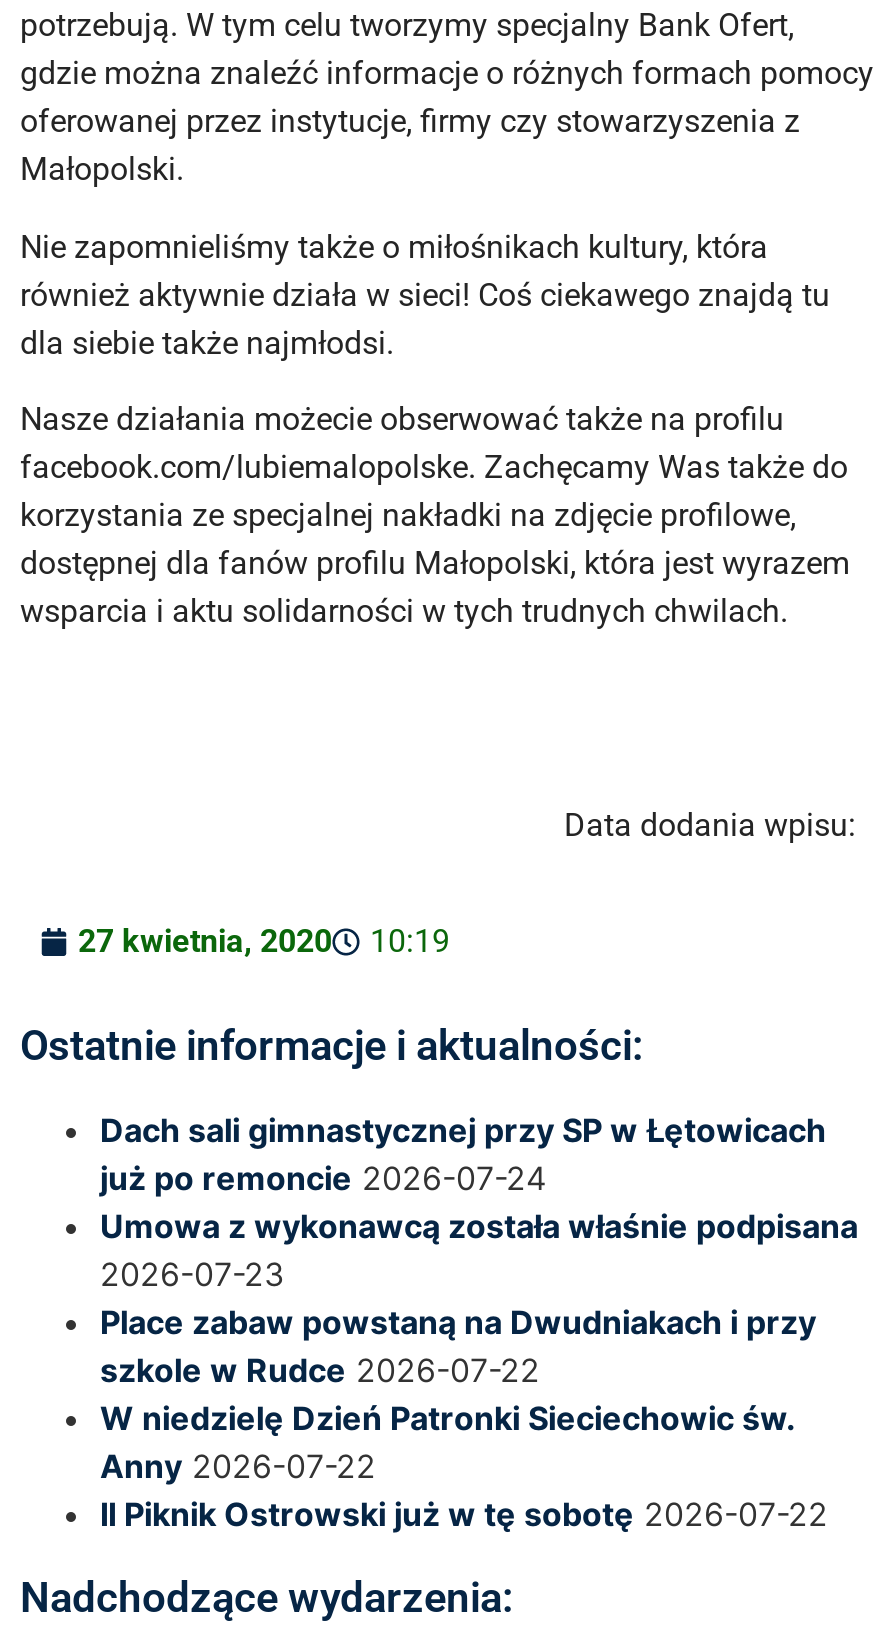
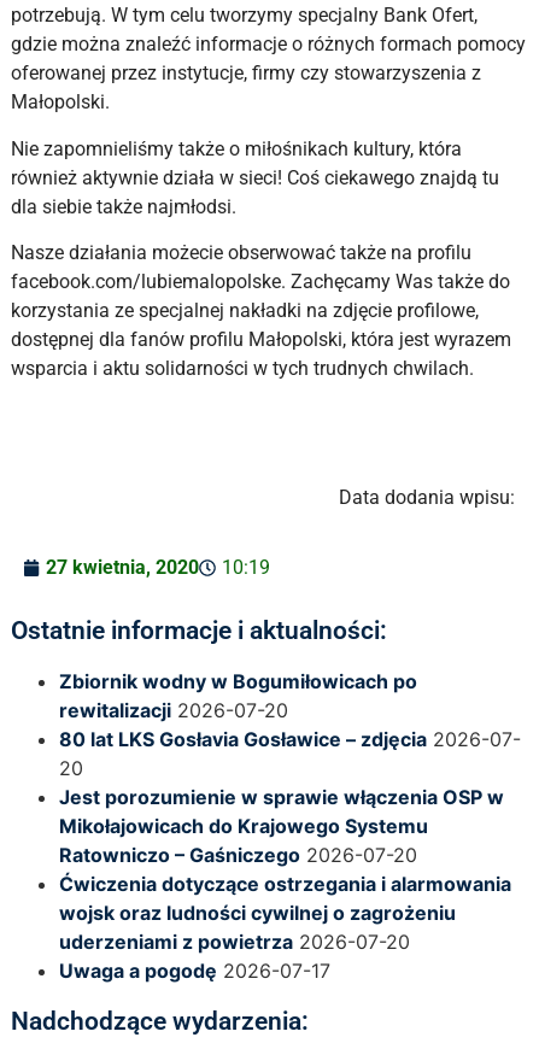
- Dach sali gimnastycznej przy SP w Łętowicach
- już po remoncie 2026-07-24
- Umowa z wykonawcą została właśnie podpisana
- 2026-07-23
- Place zabaw powstaną na Dwudniakach i przy
- szkole w Rudce 2026-07-22
- W niedzielę Dzień Patronki Sieciechowic św.
- Anny 2026-07-22
- II Piknik Ostrowski już w tę sobotę 2026-07-22
+ Zbiornik wodny w Bogumiłowicach po
+ rewitalizacji 2026-07-20
+ 80 lat LKS Gosłavia Gosławice – zdjęcia 2026-07-
+ 20
+ Jest porozumienie w sprawie włączenia OSP w
+ Mikołajowicach do Krajowego Systemu
+ Ratowniczo – Gaśniczego 2026-07-20
+ Ćwiczenia dotyczące ostrzegania i alarmowania
+ wojsk oraz ludności cywilnej o zagrożeniu
+ uderzeniami z powietrza 2026-07-20
+ Uwaga a pogodę 2026-07-17
